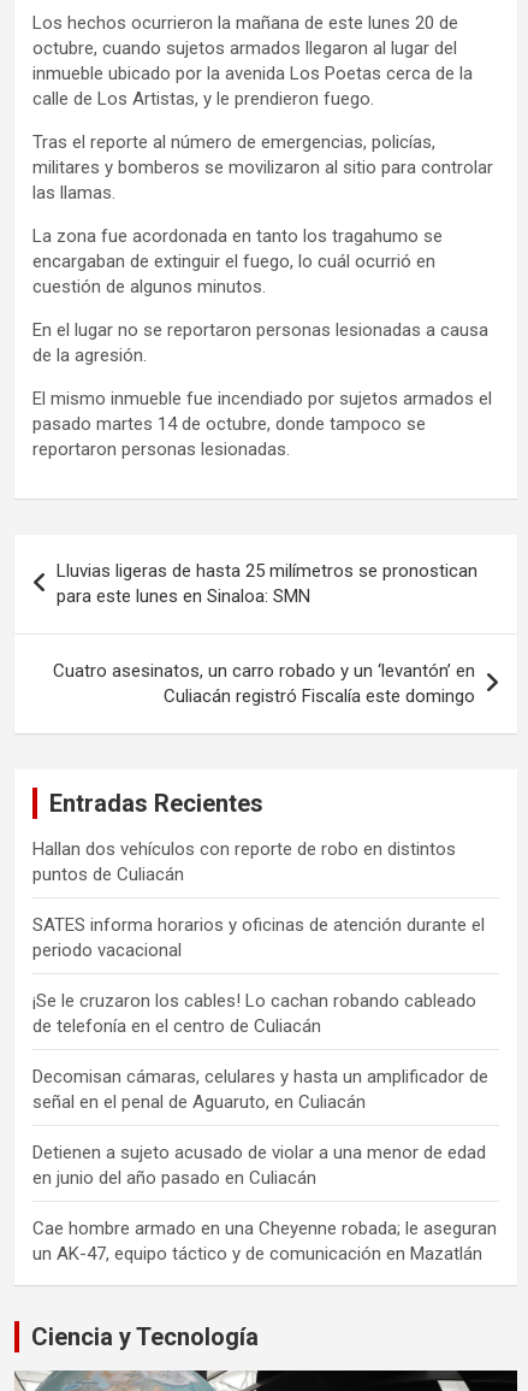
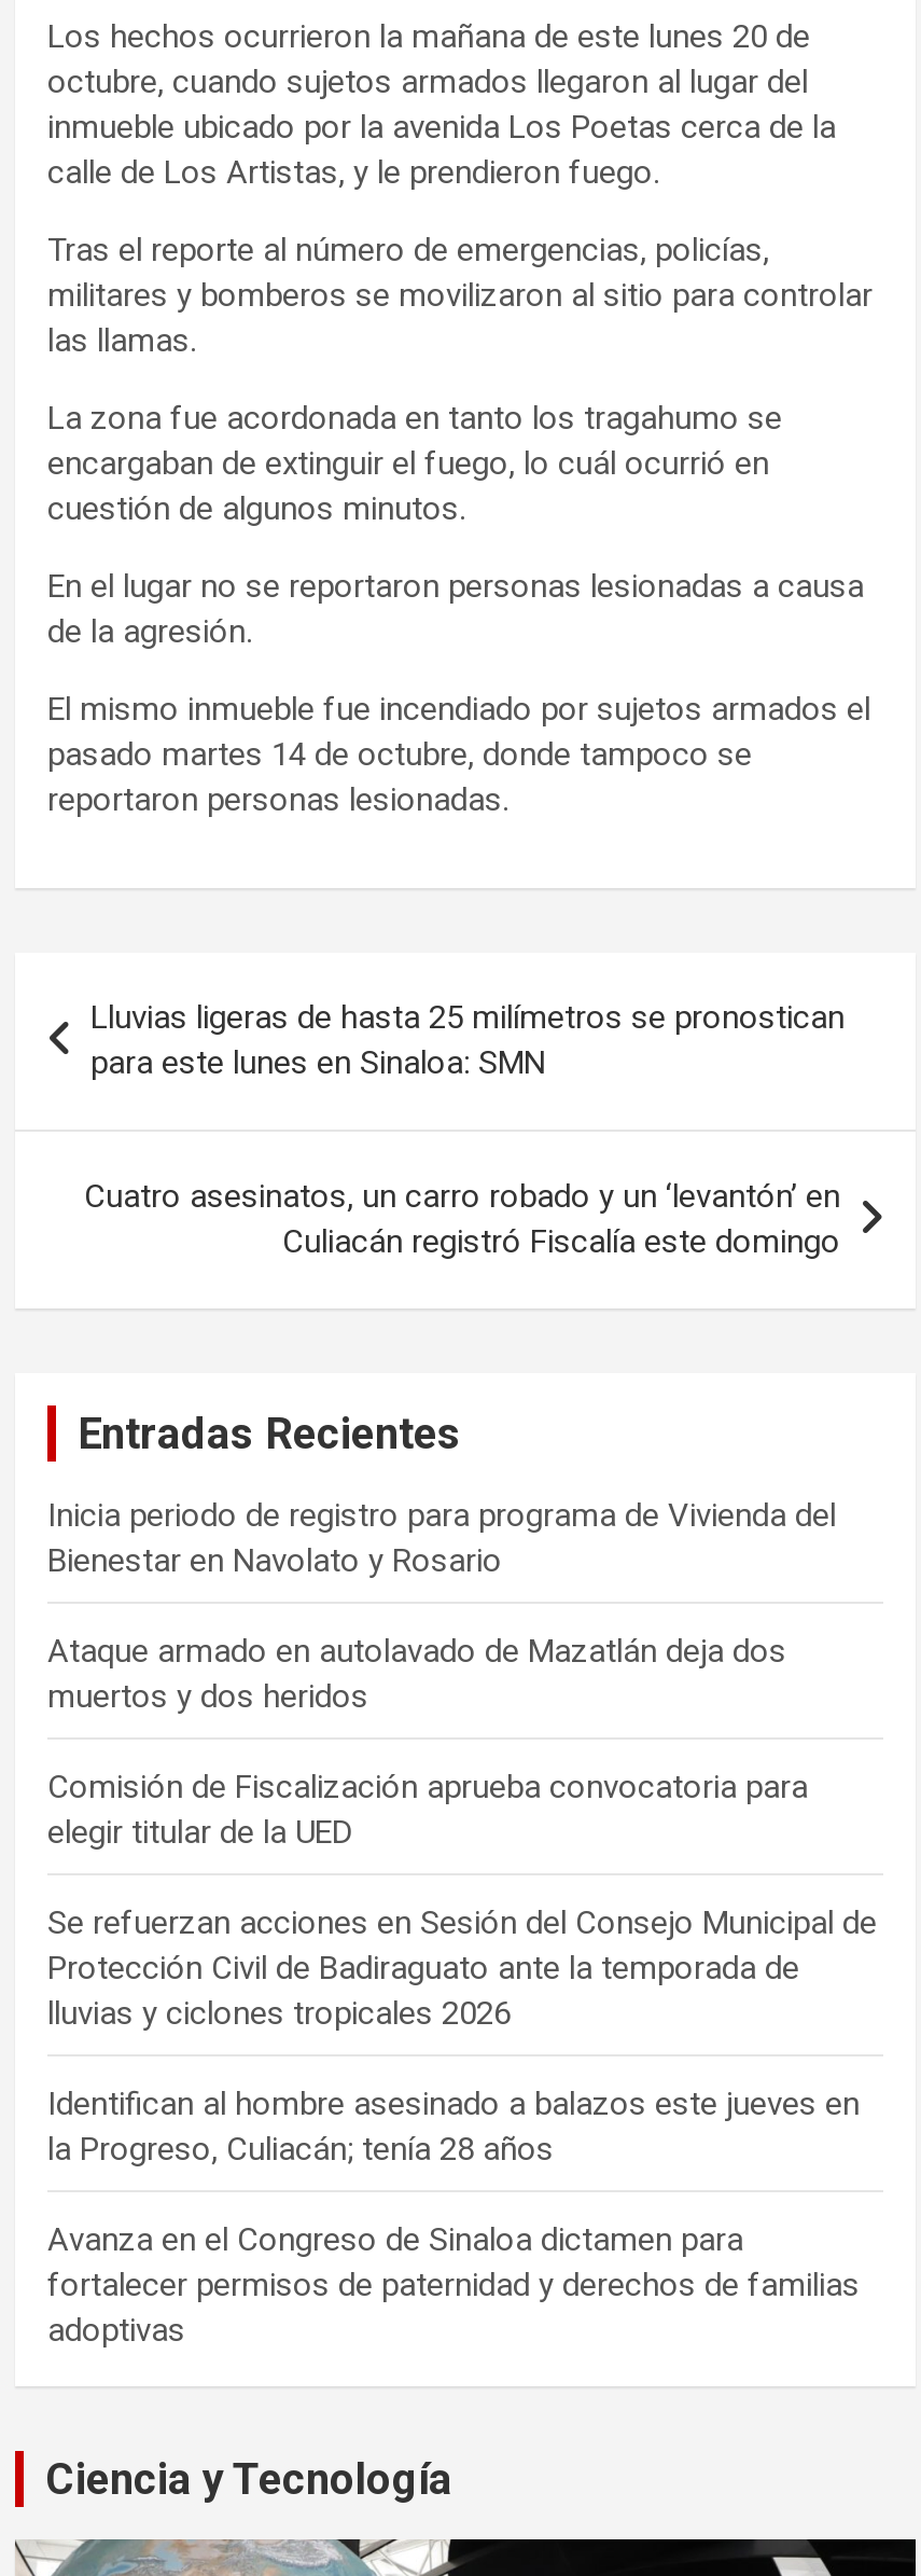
- Hallan dos vehículos con reporte de robo en distintos
- puntos de Culiacán
+ Inicia periodo de registro para programa de Vivienda del
+ Bienestar en Navolato y Rosario

- SATES informa horarios y oficinas de atención durante el
- periodo vacacional
+ Ataque armado en autolavado de Mazatlán deja dos
+ muertos y dos heridos

- ¡Se le cruzaron los cables! Lo cachan robando cableado
- de telefonía en el centro de Culiacán
+ Comisión de Fiscalización aprueba convocatoria para
+ elegir titular de la UED

- Decomisan cámaras, celulares y hasta un amplificador de
- señal en el penal de Aguaruto, en Culiacán
+ Se refuerzan acciones en Sesión del Consejo Municipal de
+ Protección Civil de Badiraguato ante la temporada de
+ lluvias y ciclones tropicales 2026

- Detienen a sujeto acusado de violar a una menor de edad
- en junio del año pasado en Culiacán
+ Identifican al hombre asesinado a balazos este jueves en
+ la Progreso, Culiacán; tenía 28 años

- Cae hombre armado en una Cheyenne robada; le aseguran
- un AK-47, equipo táctico y de comunicación en Mazatlán
+ Avanza en el Congreso de Sinaloa dictamen para
+ fortalecer permisos de paternidad y derechos de familias
+ adoptivas
